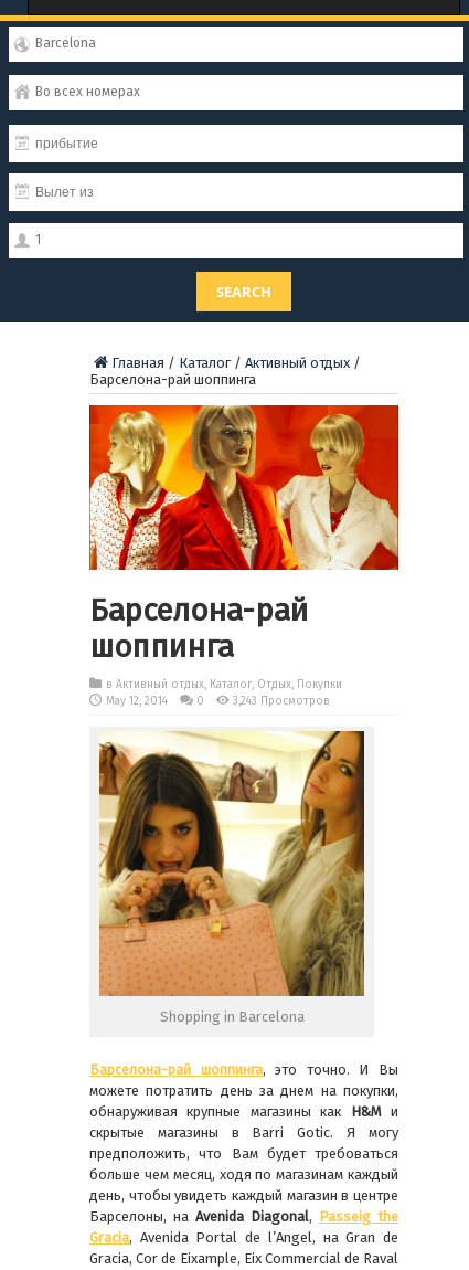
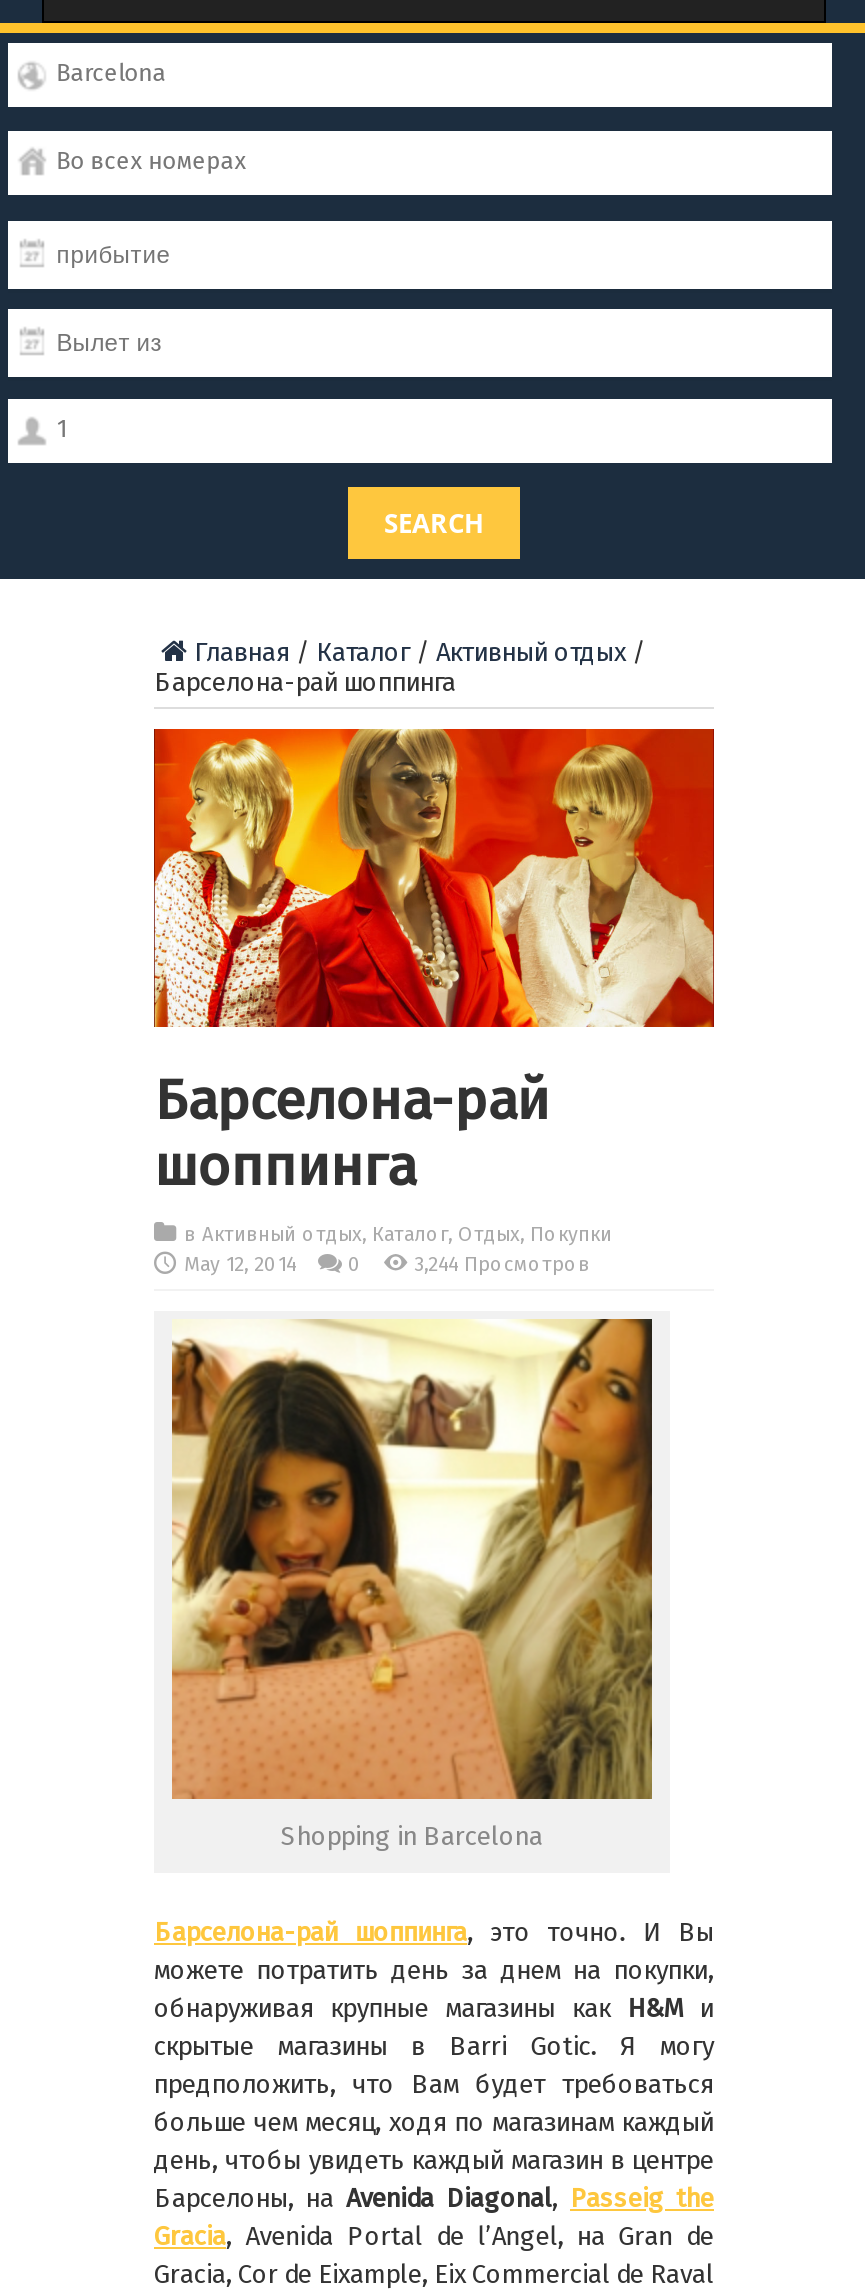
- 3,243 Просмотров
+ 3,244 Просмотров
